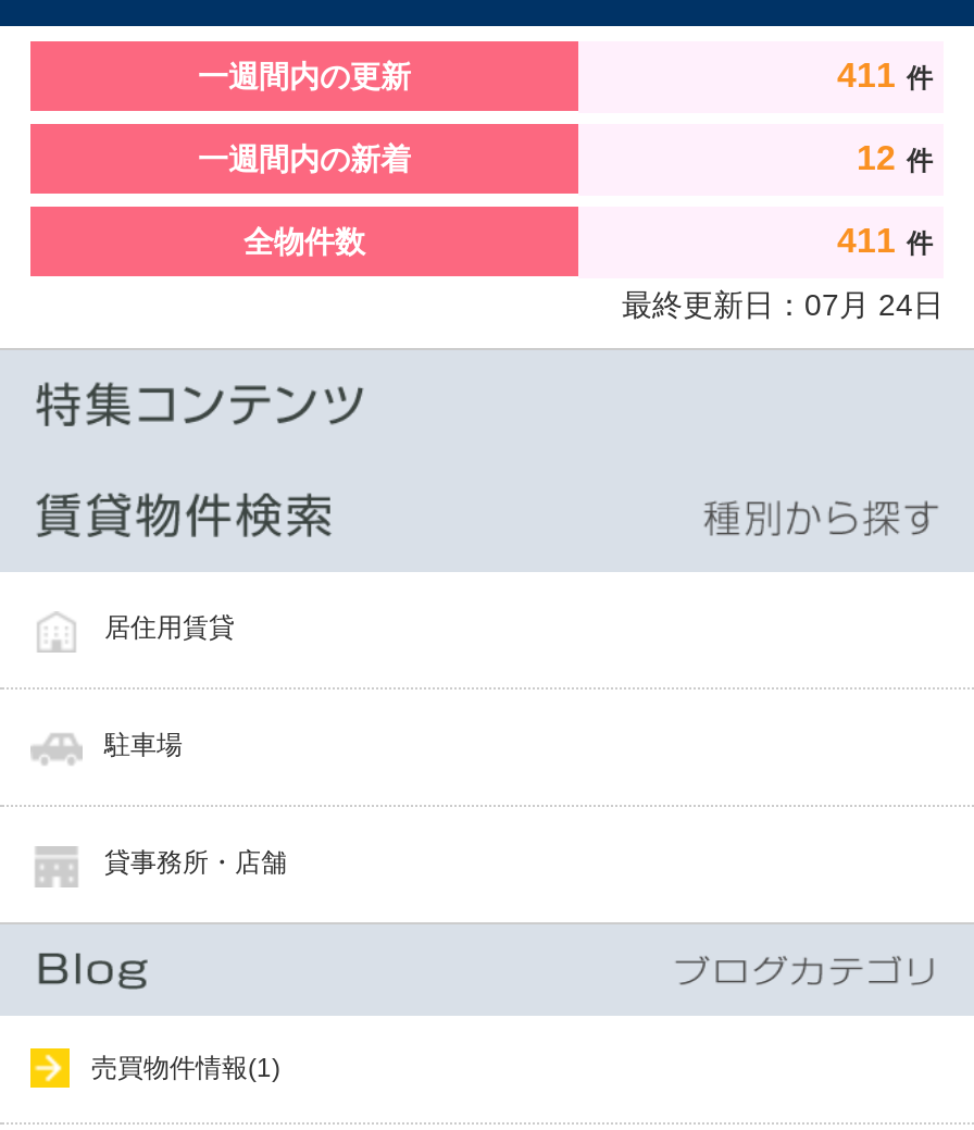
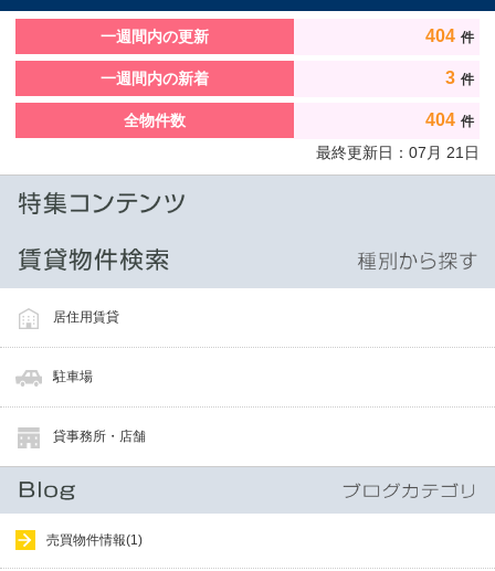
- 411 件
+ 404 件

- 12 件
+ 3 件

- 411 件
+ 404 件

- 最終更新日：07月24日
+ 最終更新日：07月21日
